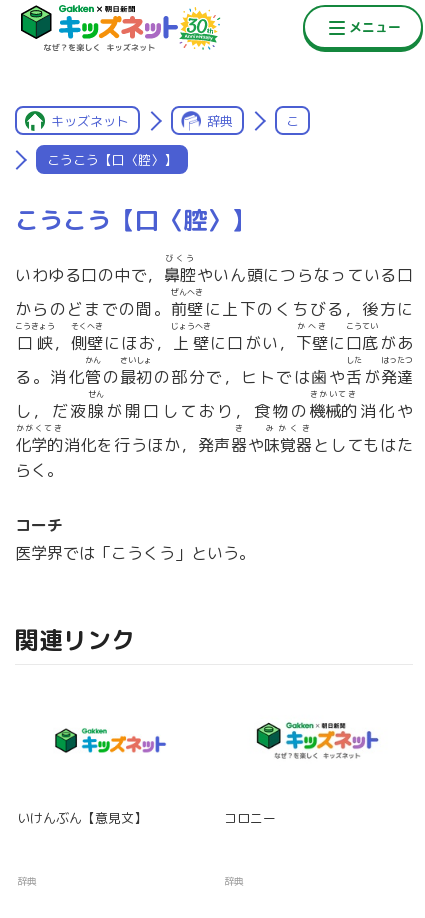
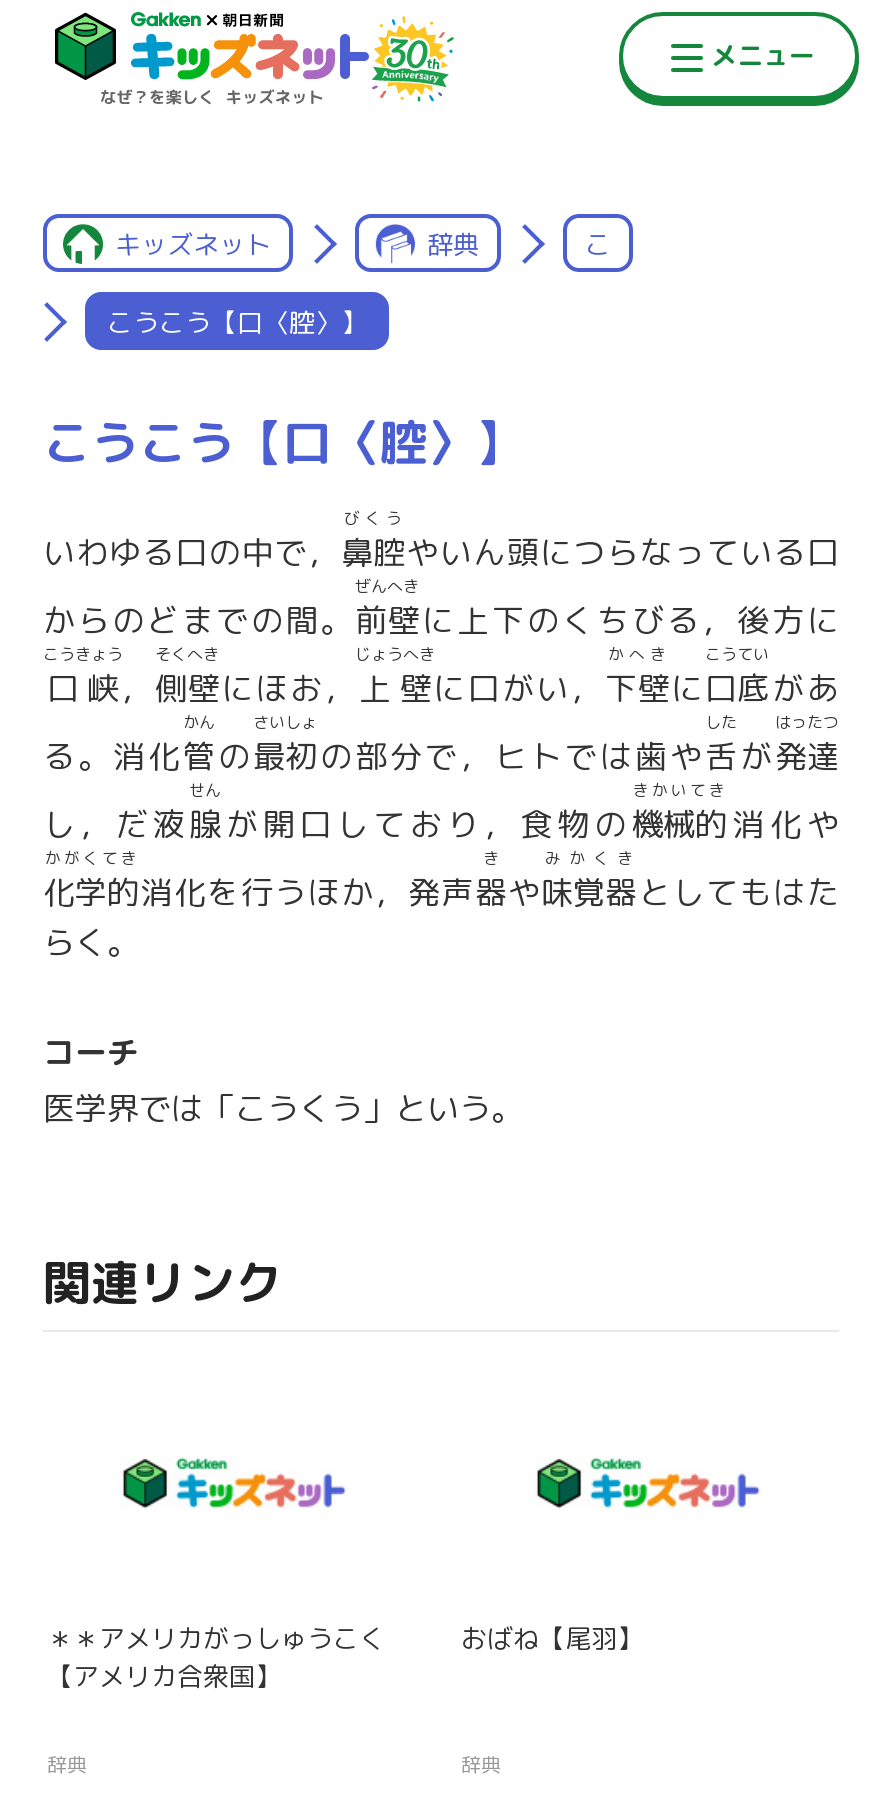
- [image]
+ [image]

- いけんぶん【意見文】
+ ＊＊アメリカがっしゅうこく
+ 【アメリカ合衆国】

- コロニー
+ おばね【尾羽】
